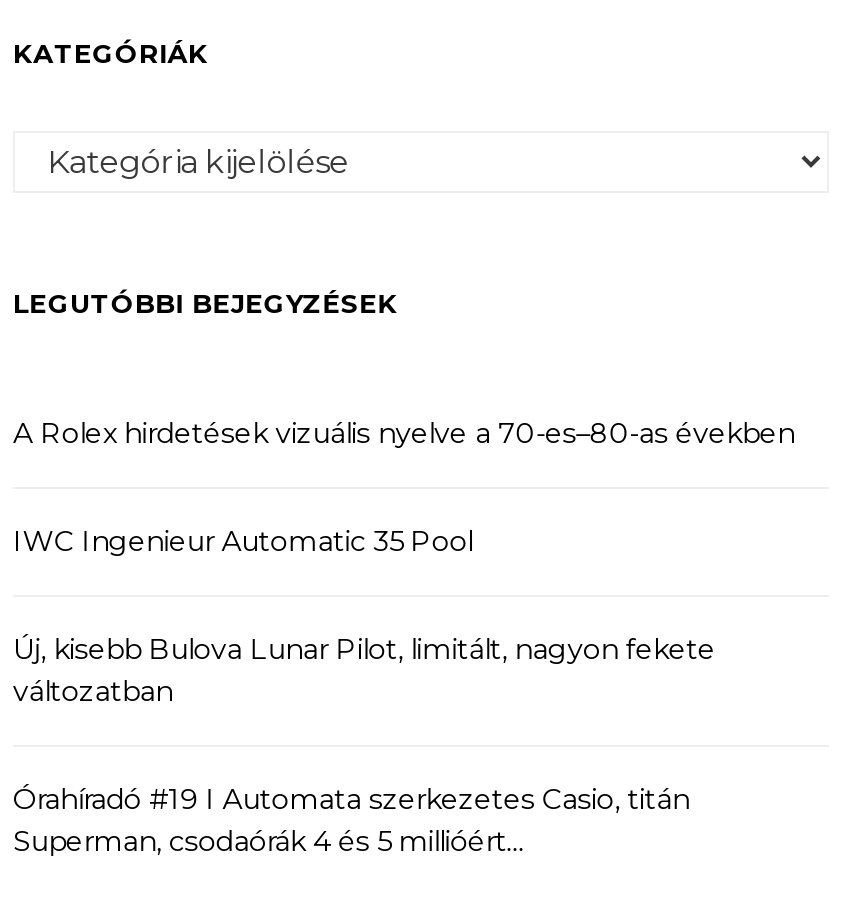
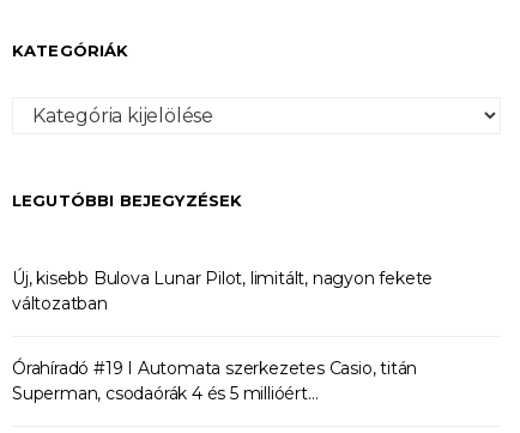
- A Rolex hirdetések vizuális nyelve a 70-es–80-as években
- IWC Ingenieur Automatic 35 Pool
